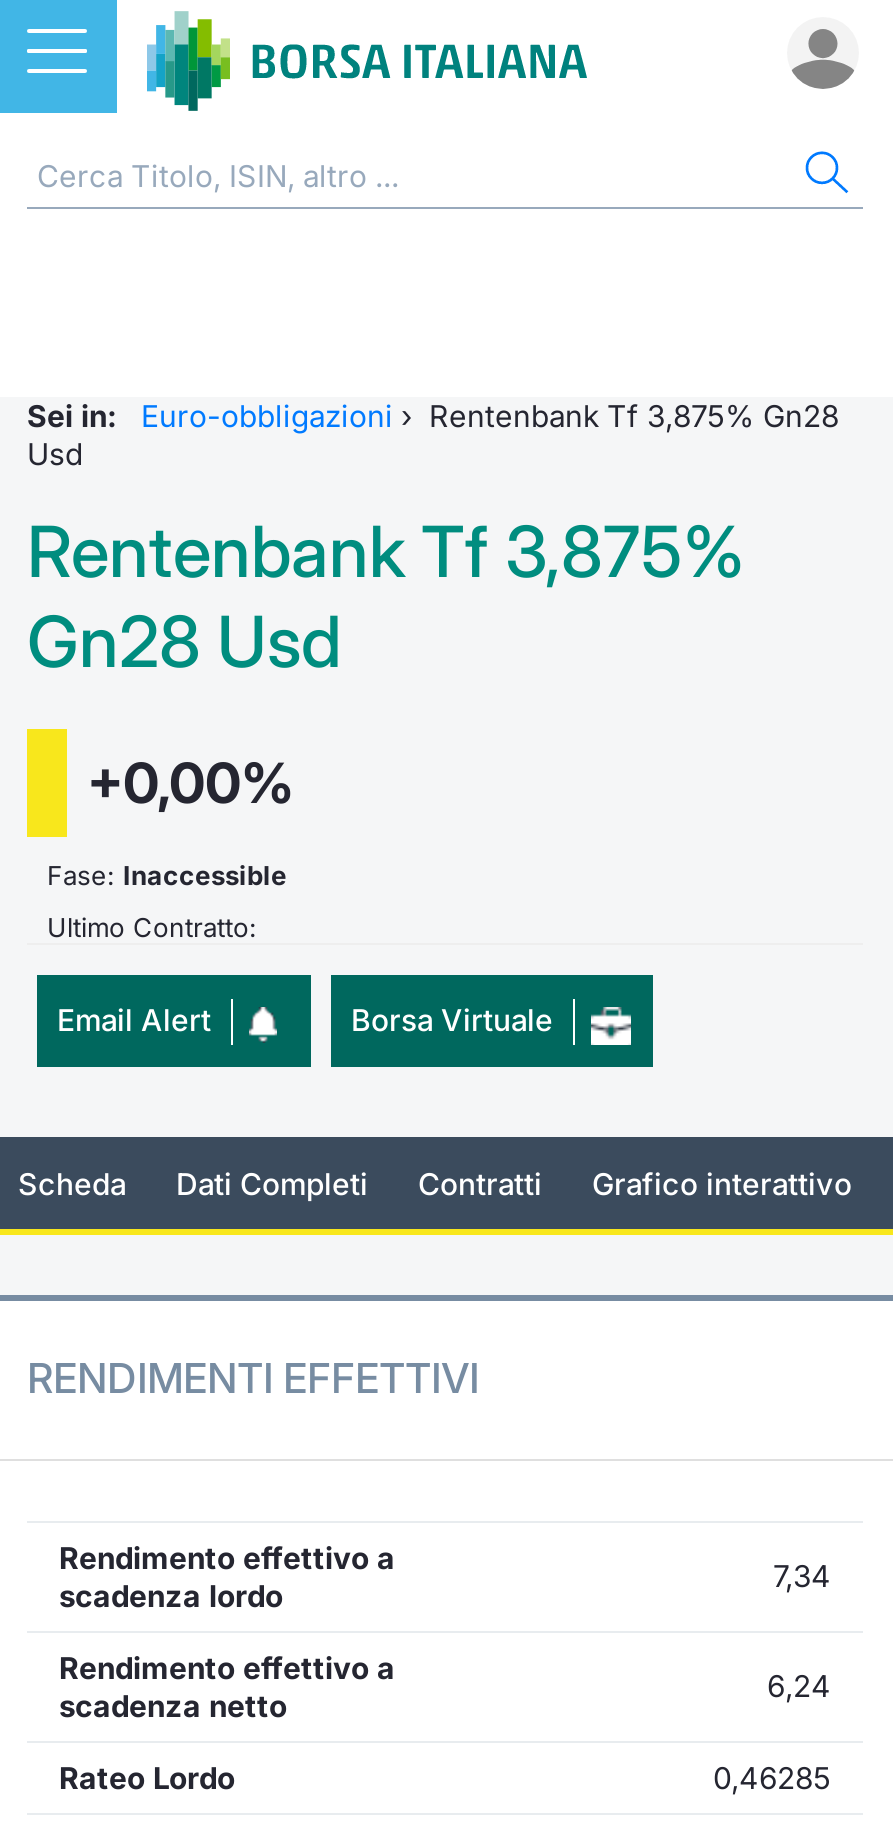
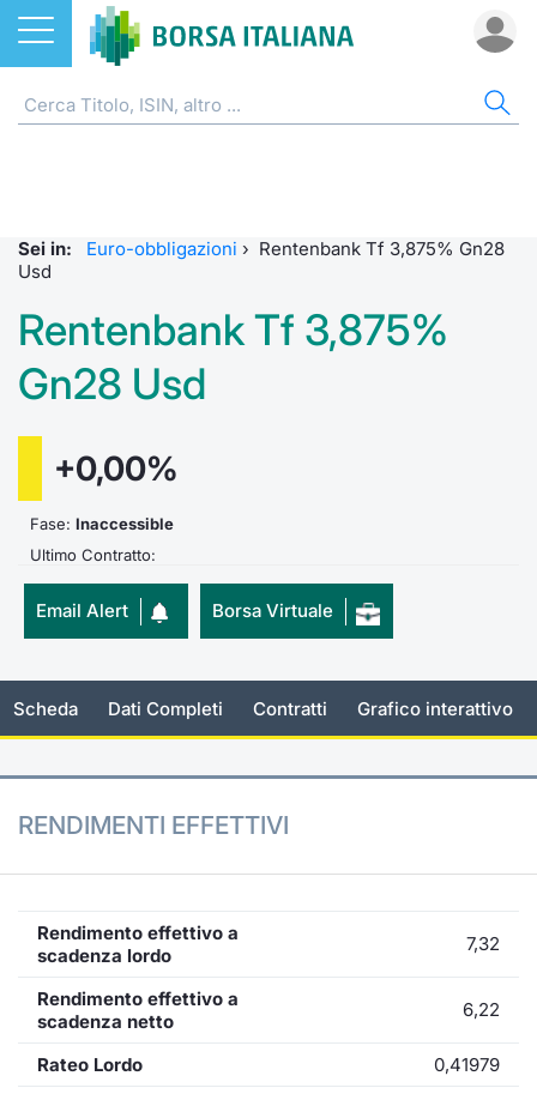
- 7,34
+ 7,32

- 6,24
+ 6,22

- 0,46285
+ 0,41979
